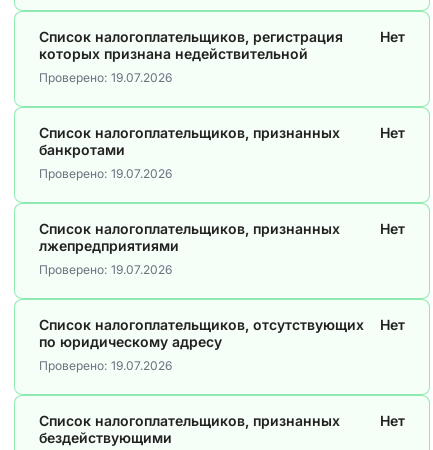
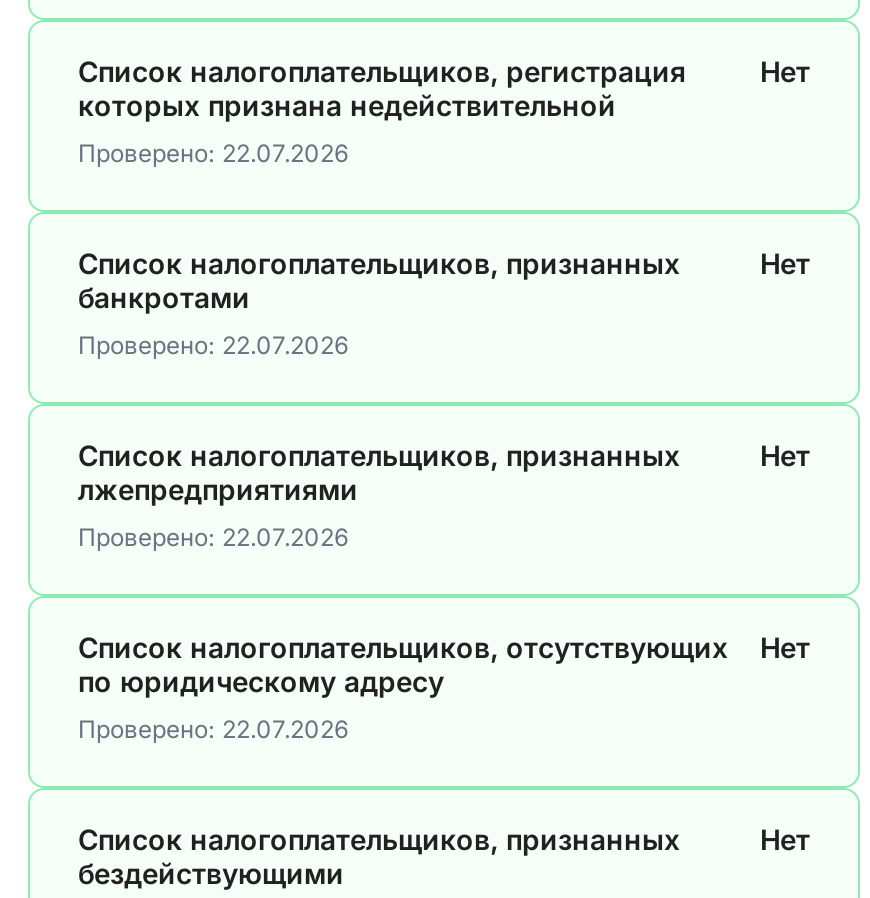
- Проверено: 19.07.2026
+ Проверено: 22.07.2026

- Проверено: 19.07.2026
+ Проверено: 22.07.2026

- Проверено: 19.07.2026
+ Проверено: 22.07.2026

- Проверено: 19.07.2026
+ Проверено: 22.07.2026
